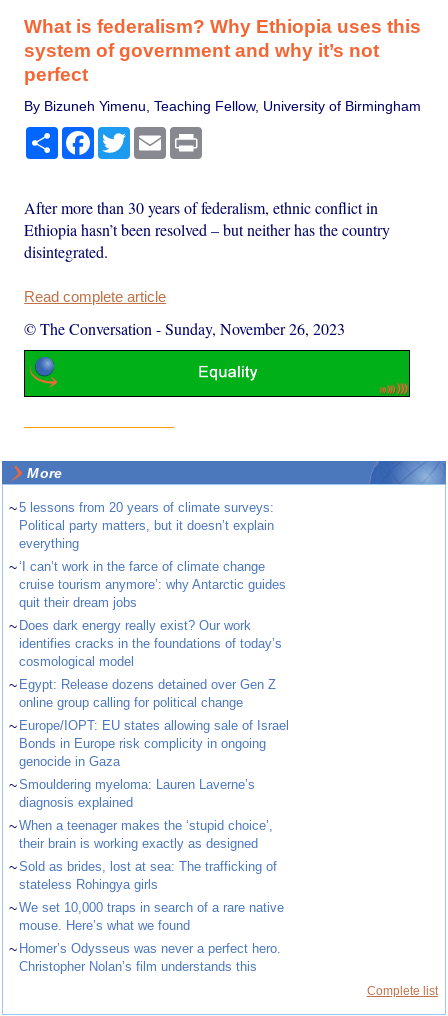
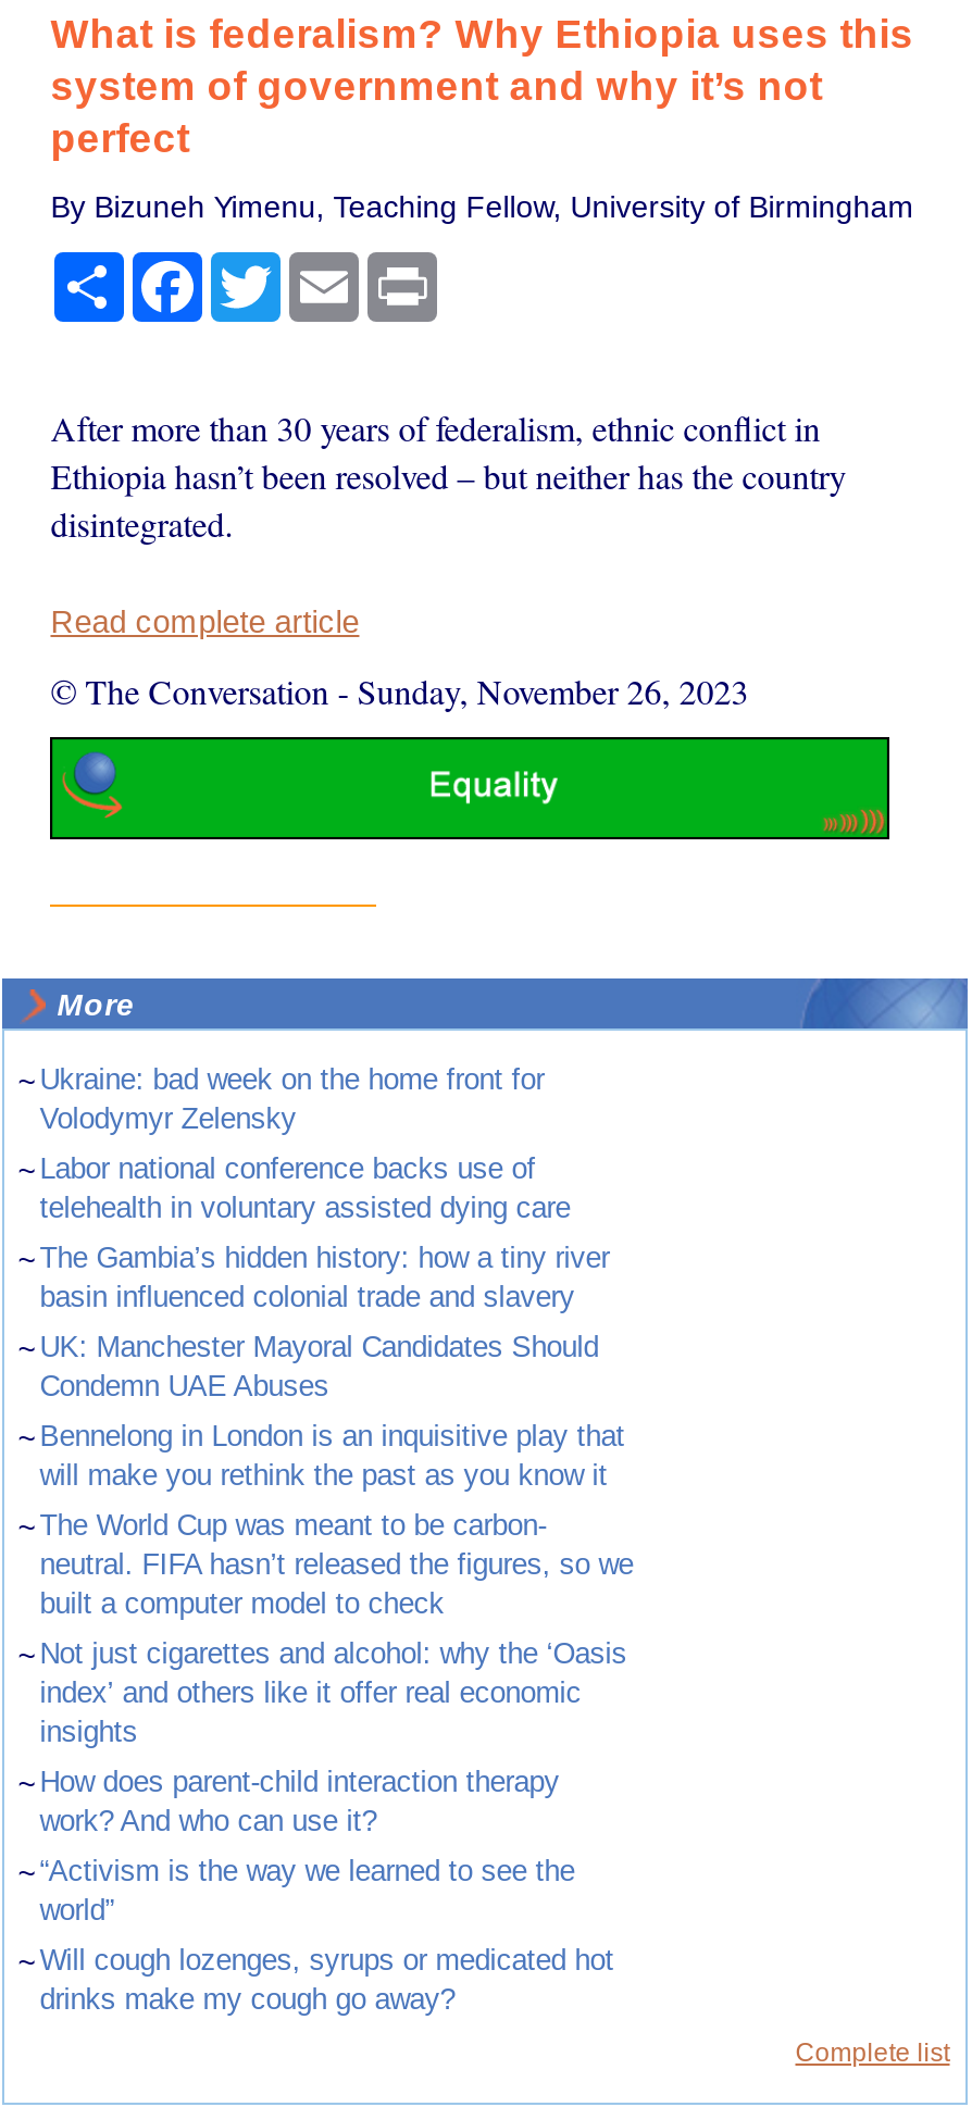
- ~ 5 lessons from 20 years of climate surveys:
- Political party matters, but it doesn’t explain
- everything
+ ~ Ukraine: bad week on the home front for
+ Volodymyr Zelensky

- ~ ‘I can’t work in the farce of climate change
- cruise tourism anymore’: why Antarctic guides
- quit their dream jobs
+ ~ Labor national conference backs use of
+ telehealth in voluntary assisted dying care

- ~ Does dark energy really exist? Our work
- identifies cracks in the foundations of today’s
- cosmological model
+ ~ The Gambia’s hidden history: how a tiny river
+ basin influenced colonial trade and slavery

- ~ Egypt: Release dozens detained over Gen Z
- online group calling for political change
+ ~ UK: Manchester Mayoral Candidates Should
+ Condemn UAE Abuses

- ~ Europe/IOPT: EU states allowing sale of Israel
- Bonds in Europe risk complicity in ongoing
- genocide in Gaza
+ ~ Bennelong in London is an inquisitive play that
+ will make you rethink the past as you know it

- ~ Smouldering myeloma: Lauren Laverne’s
- diagnosis explained
+ ~ The World Cup was meant to be carbon-
+ neutral. FIFA hasn’t released the figures, so we
+ built a computer model to check

- ~ When a teenager makes the ‘stupid choice’,
- their brain is working exactly as designed
+ ~ Not just cigarettes and alcohol: why the ‘Oasis
+ index’ and others like it offer real economic
+ insights

- ~ Sold as brides, lost at sea: The trafficking of
- stateless Rohingya girls
+ ~ How does parent-child interaction therapy
+ work? And who can use it?

- ~ We set 10,000 traps in search of a rare native
- mouse. Here’s what we found
+ ~ “Activism is the way we learned to see the
+ world”

- ~ Homer’s Odysseus was never a perfect hero.
- Christopher Nolan’s film understands this
+ ~ Will cough lozenges, syrups or medicated hot
+ drinks make my cough go away?
